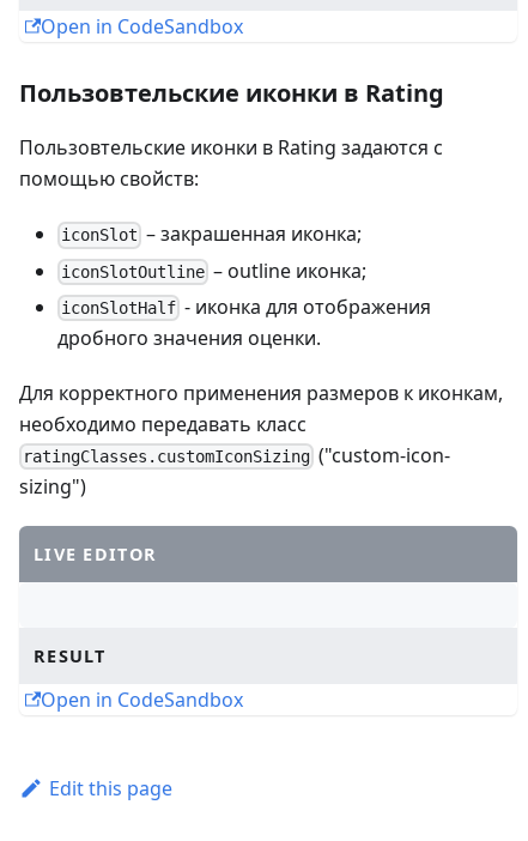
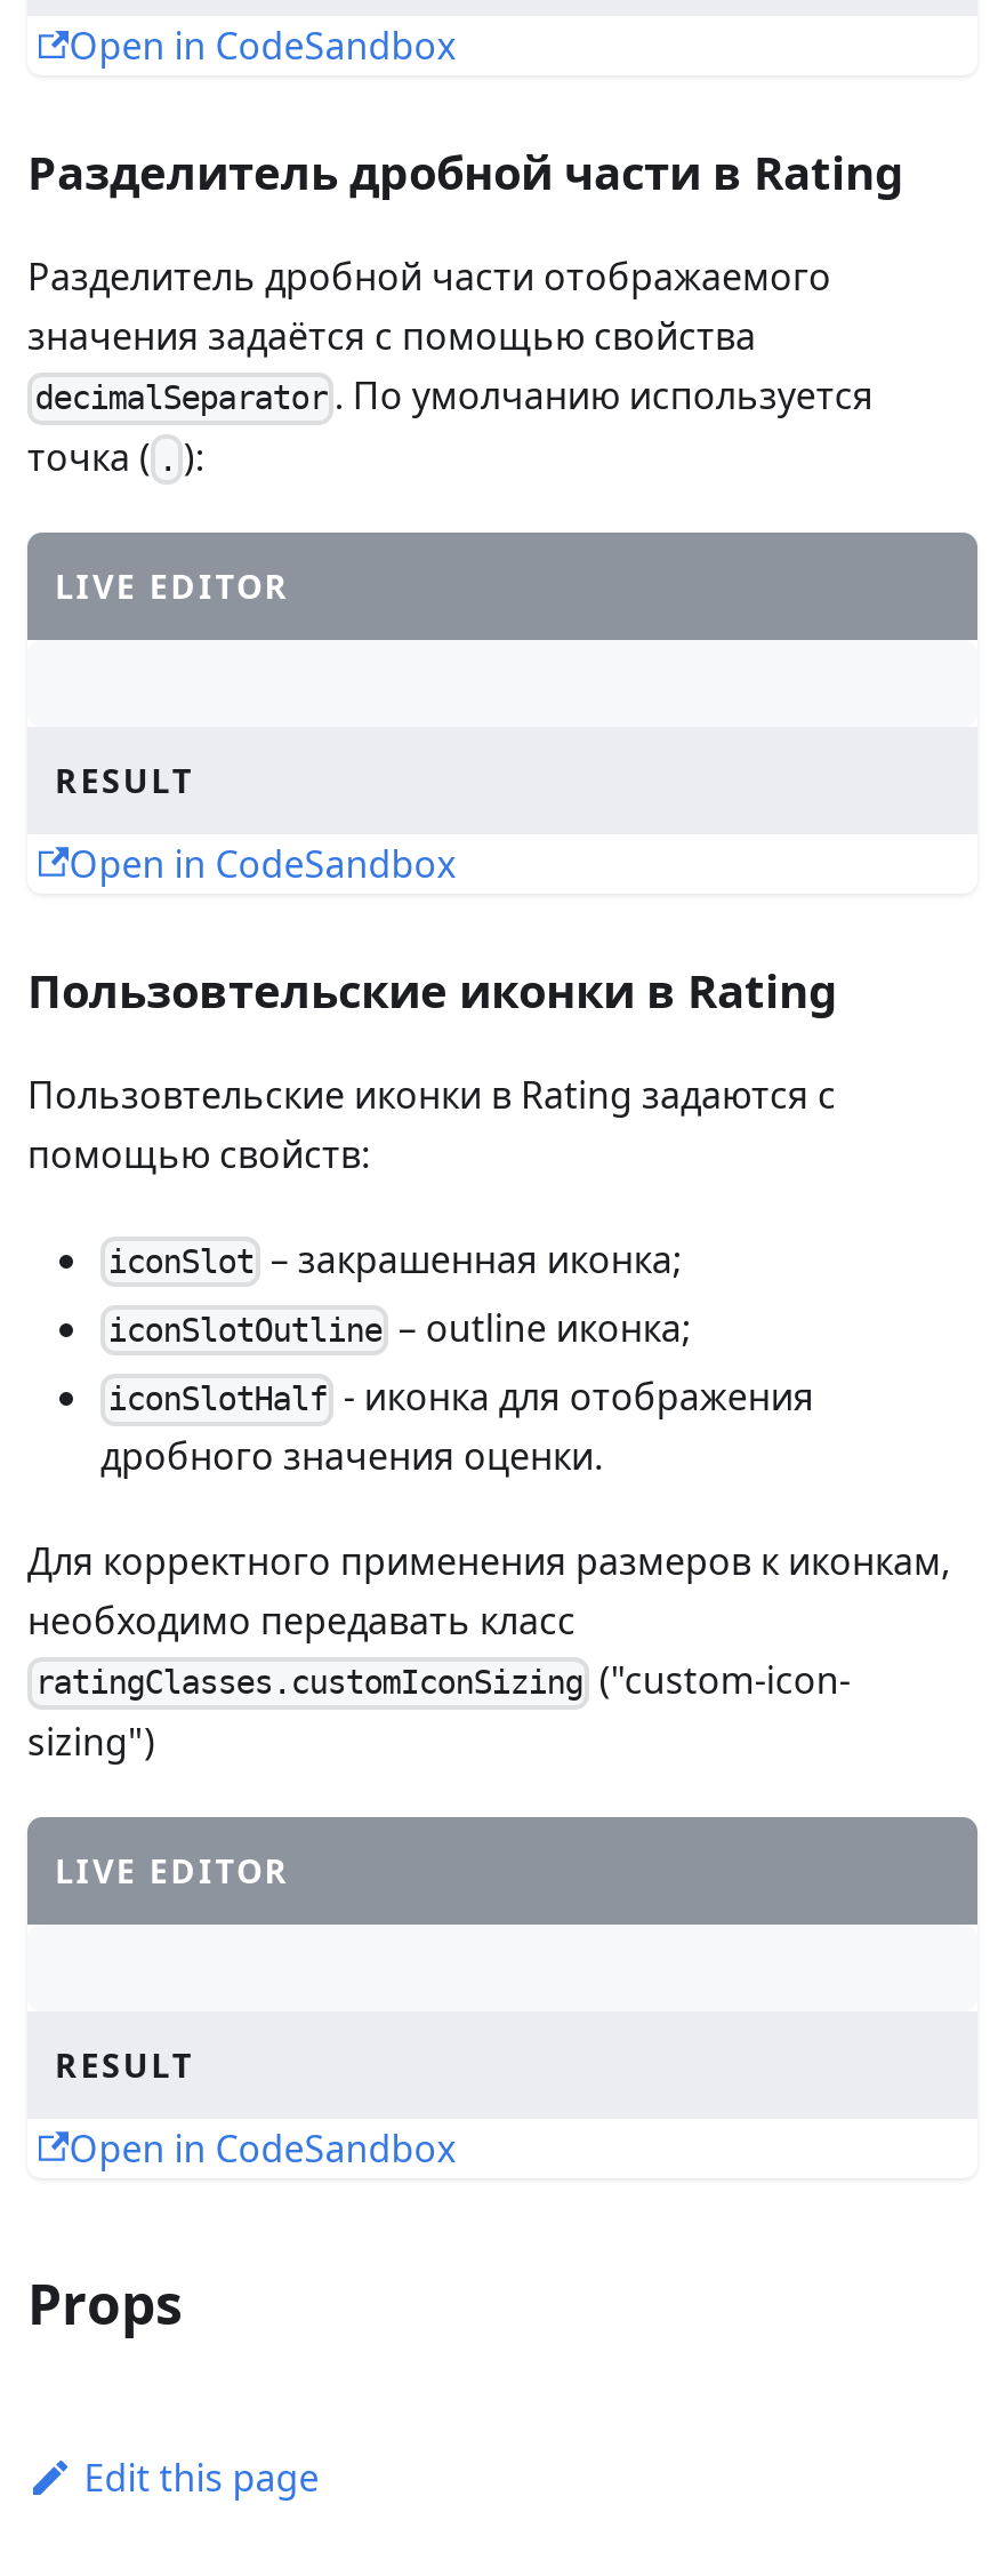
+ Разделитель дробной части в Rating
+ Разделитель дробной части отображаемого
+ значения задаётся с помощью свойства
+ decimalSeparator . По умолчанию используется
+ точка ( . ):
+ LIVE EDITOR

+ RESULT
+ Open in CodeSandbox

+ Props
